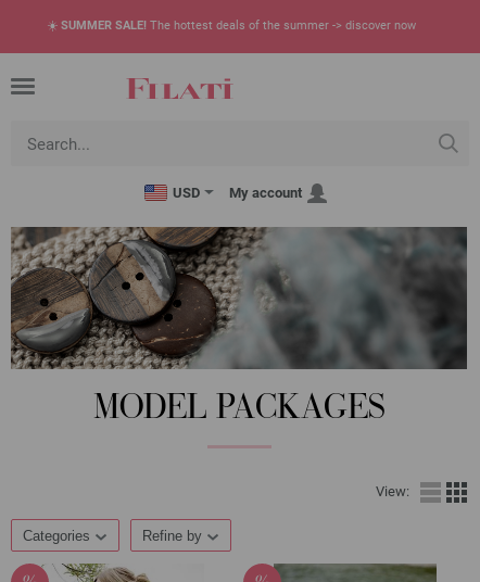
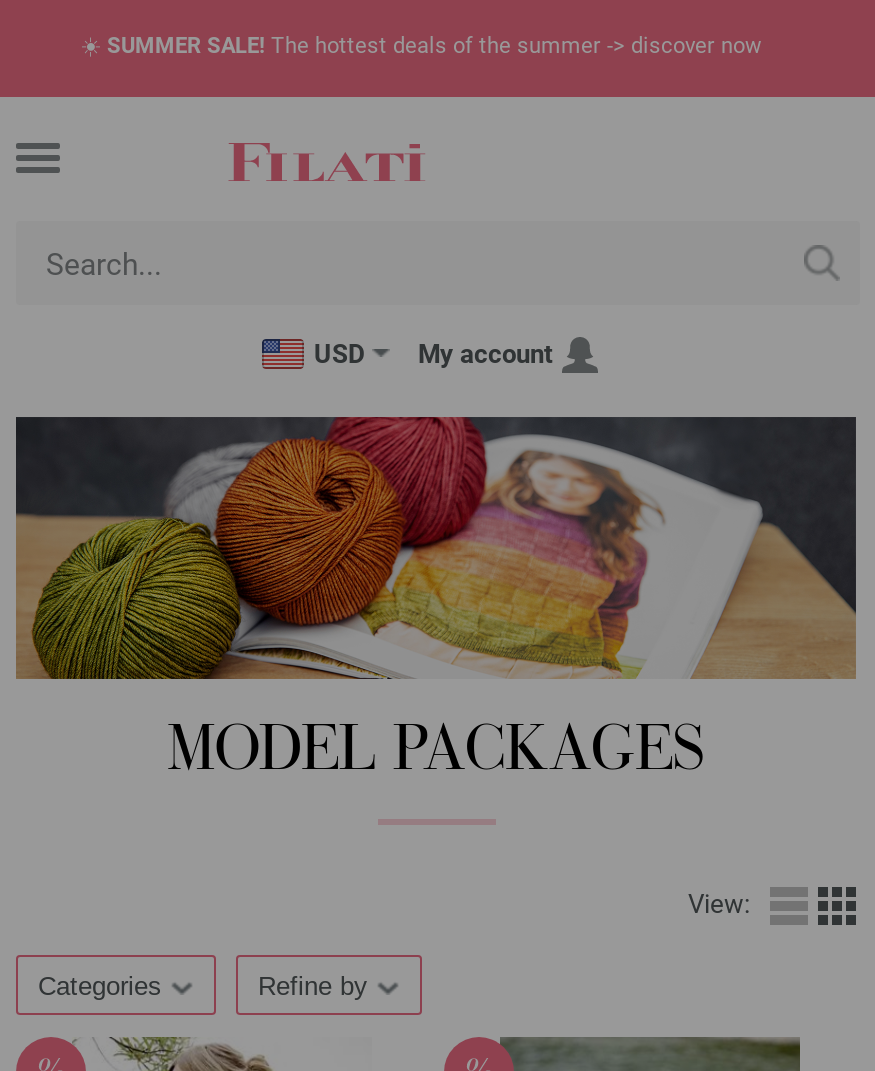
- [image]
+ [image]
